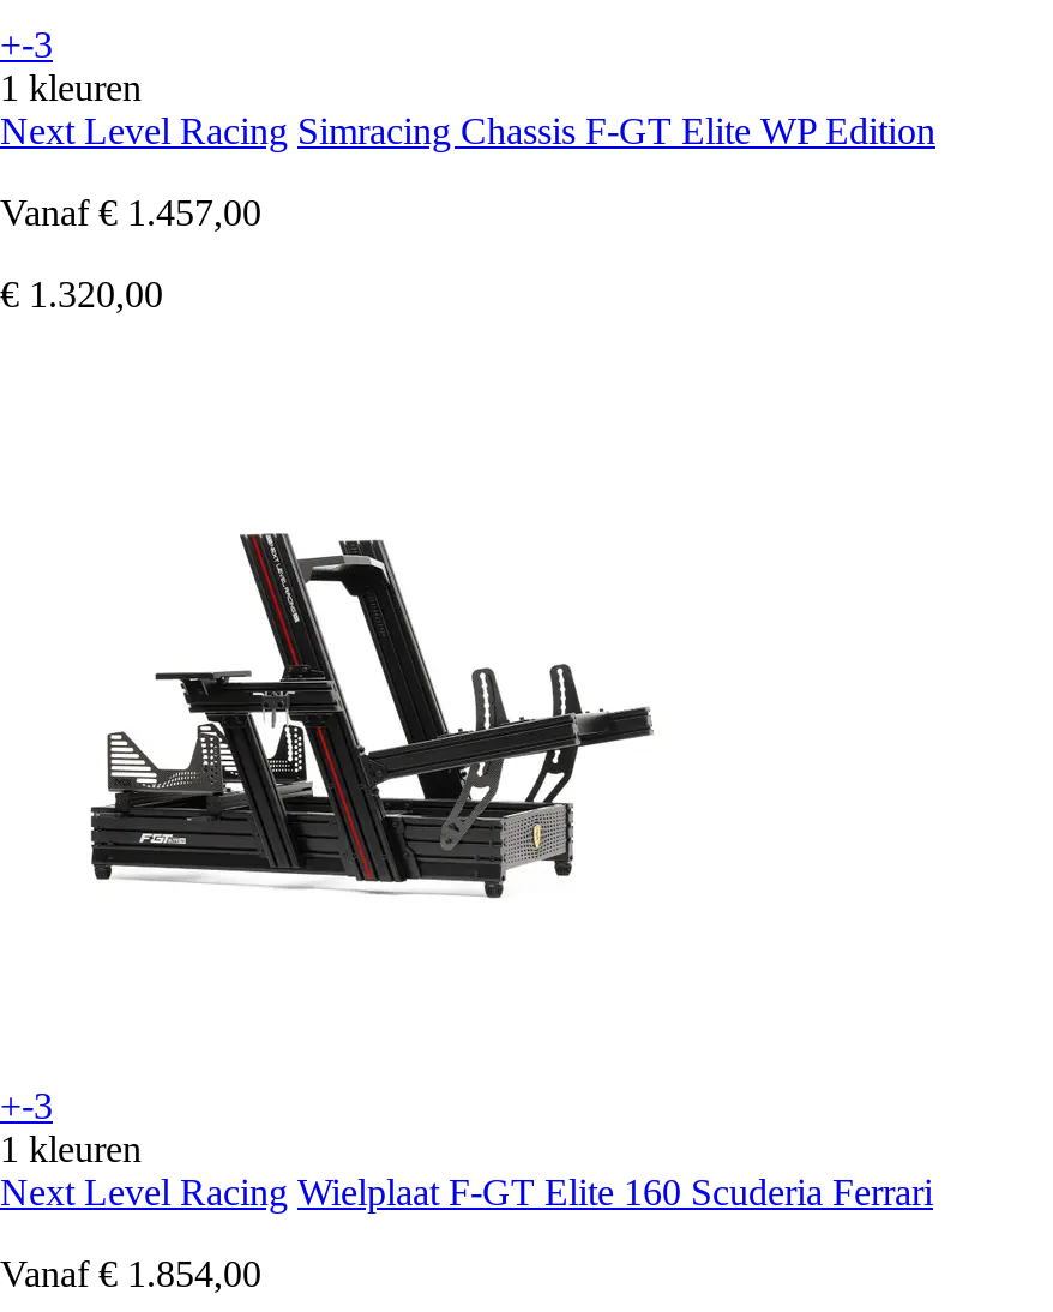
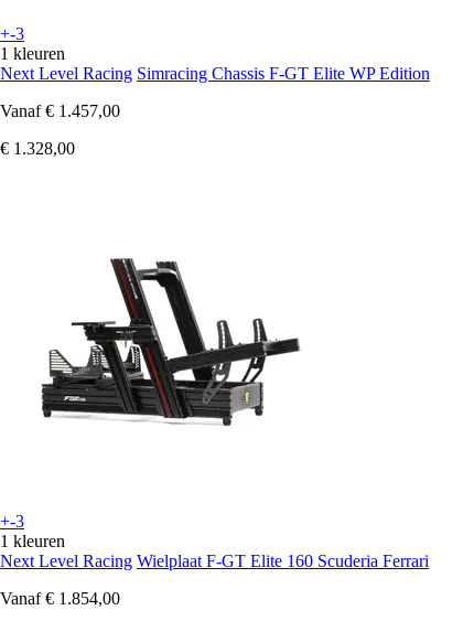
- € 1.320,00
+ € 1.328,00
